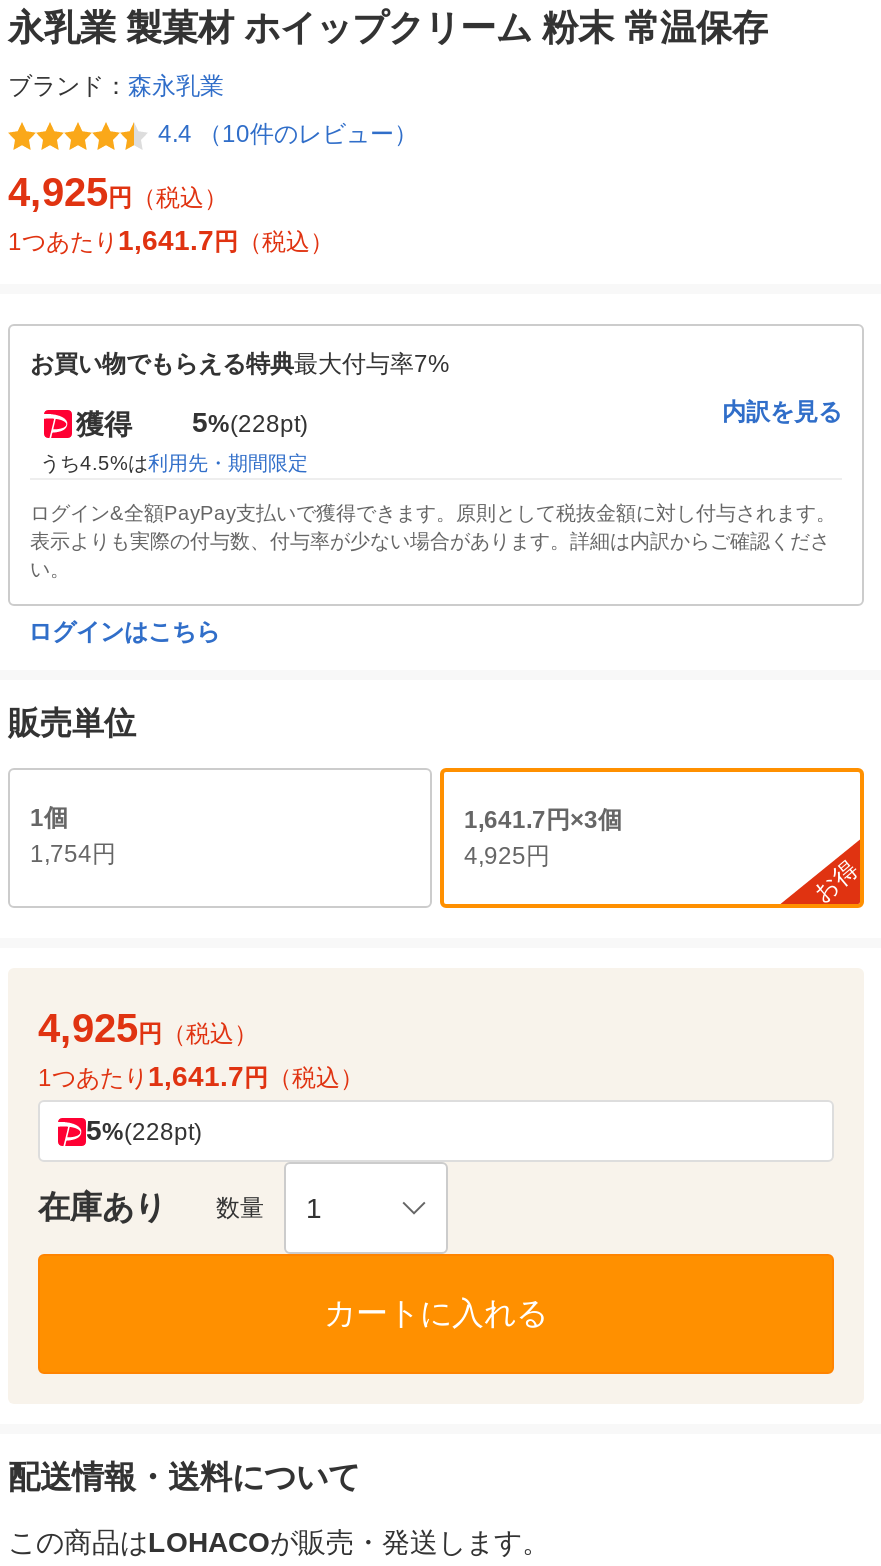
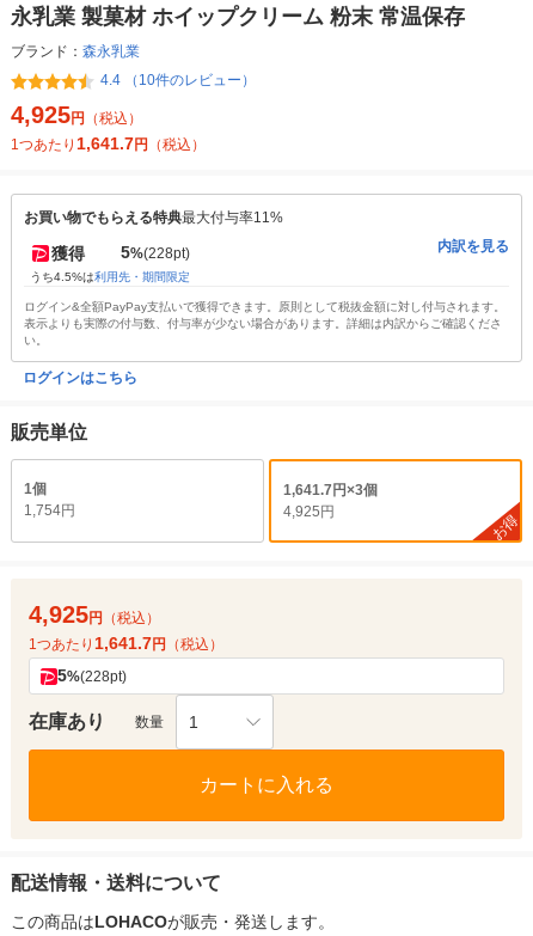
- お買い物でもらえる特典最大付与率7%
+ お買い物でもらえる特典最大付与率11%
